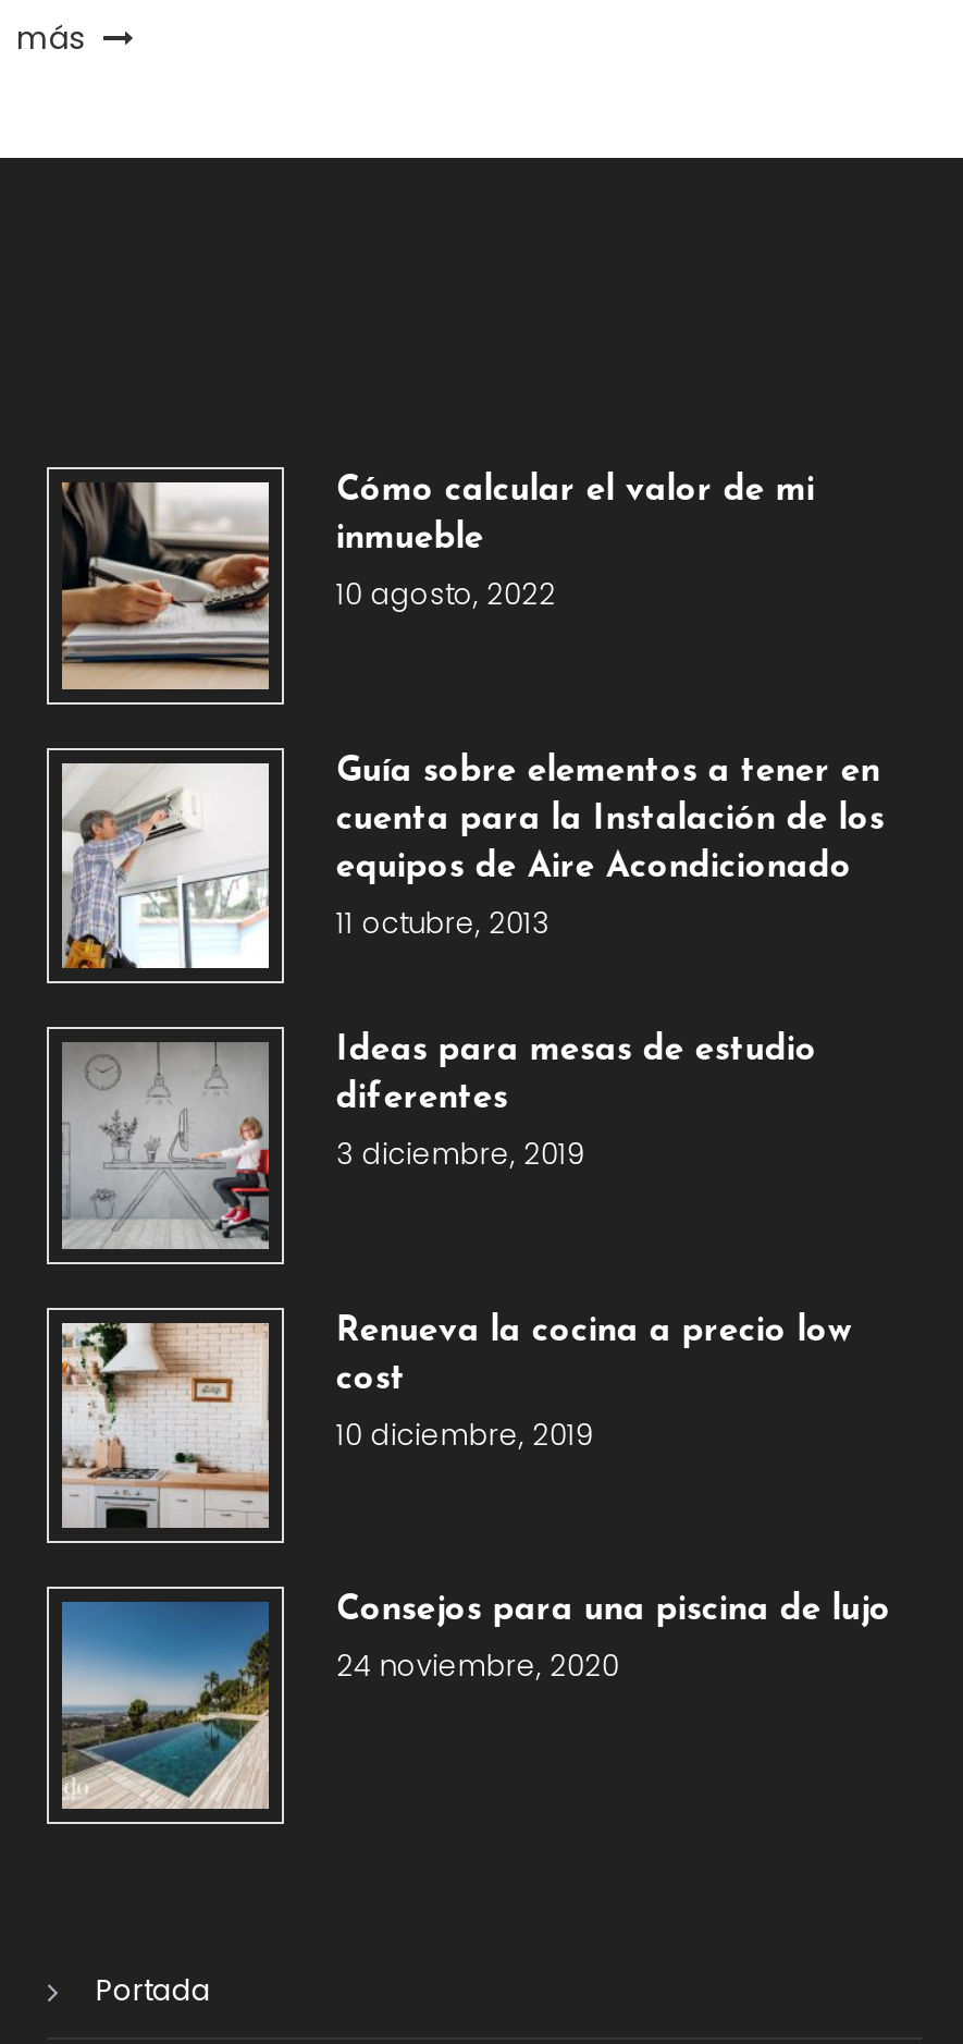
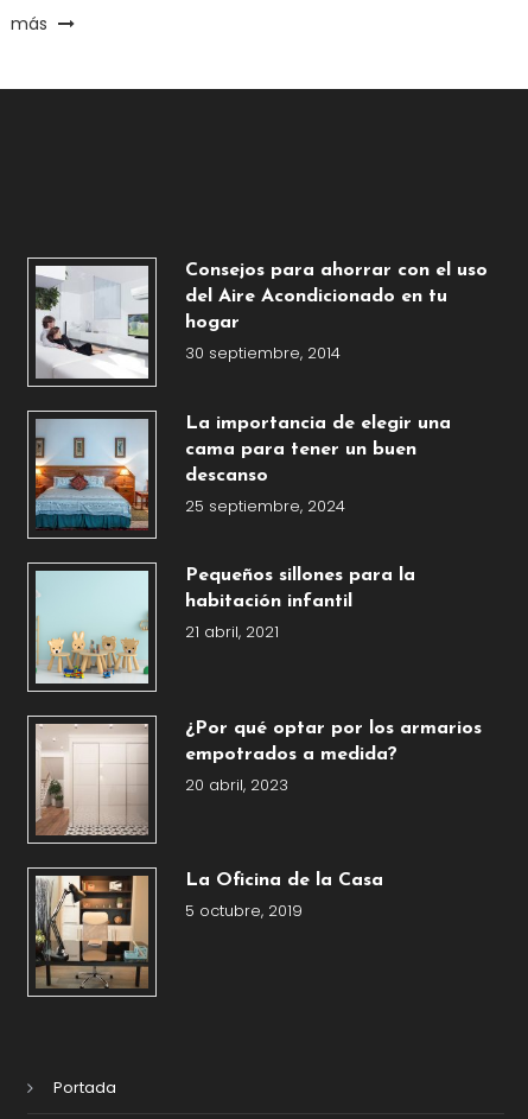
- [image]
- Cómo calcular el valor de mi
- inmueble
- 10 agosto, 2022
+ [image]
+ Consejos para ahorrar con el uso
+ del Aire Acondicionado en tu
+ hogar
+ 30 septiembre, 2014

- [image]
- Guía sobre elementos a tener en
- cuenta para la Instalación de los
- equipos de Aire Acondicionado
- 11 octubre, 2013
+ [image]
+ La importancia de elegir una
+ cama para tener un buen
+ descanso
+ 25 septiembre, 2024

- [image]
- Ideas para mesas de estudio
- diferentes
- 3 diciembre, 2019
+ [image]
+ Pequeños sillones para la
+ habitación infantil
+ 21 abril, 2021

- [image]
- Renueva la cocina a precio low
- cost
- 10 diciembre, 2019
+ [image]
+ ¿Por qué optar por los armarios
+ empotrados a medida?
+ 20 abril, 2023

- [image]
- Consejos para una piscina de lujo
- 24 noviembre, 2020
+ [image]
+ La Oficina de la Casa
+ 5 octubre, 2019
